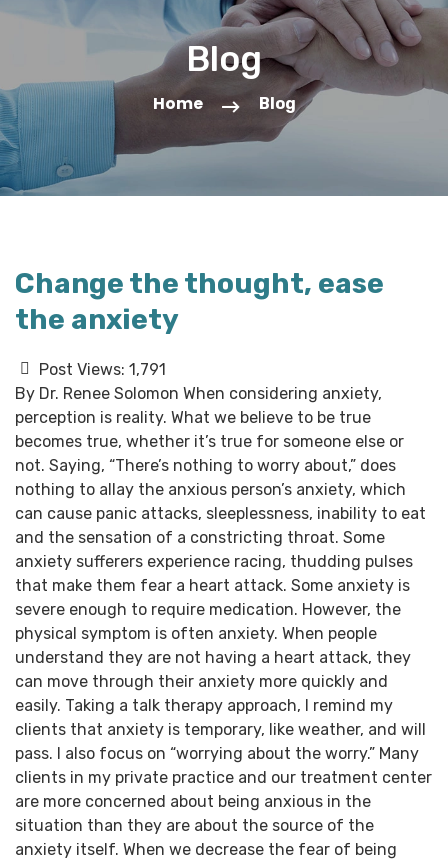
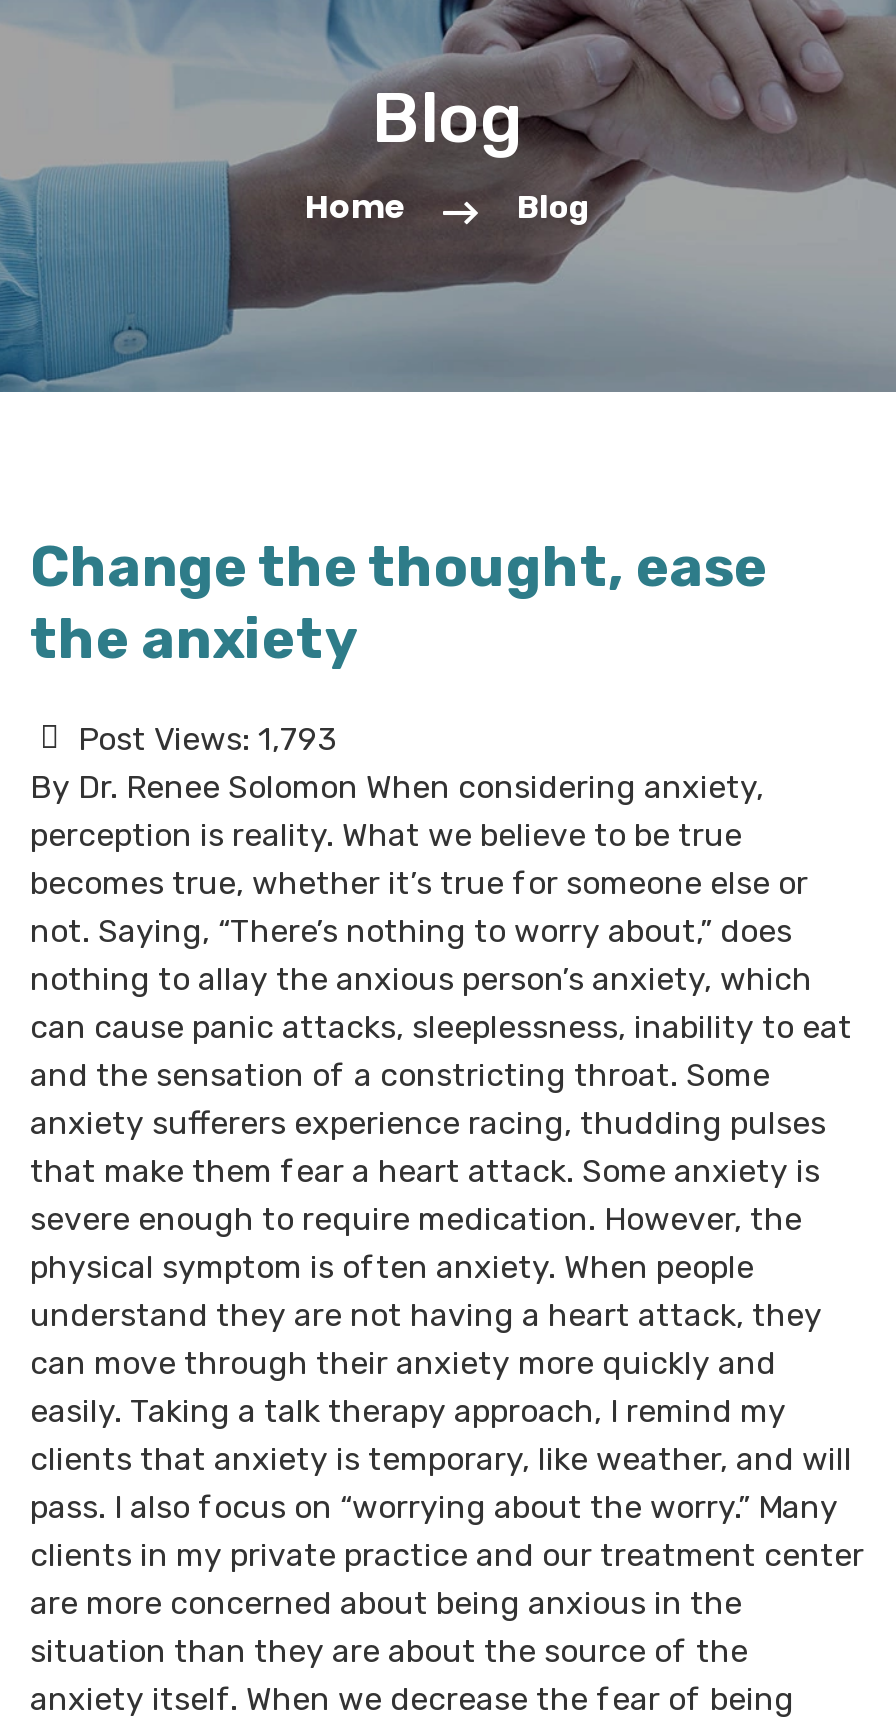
- Post Views: 1,791
+ Post Views: 1,793
